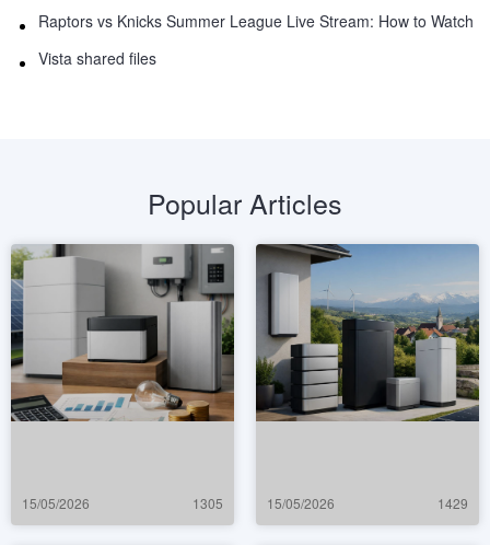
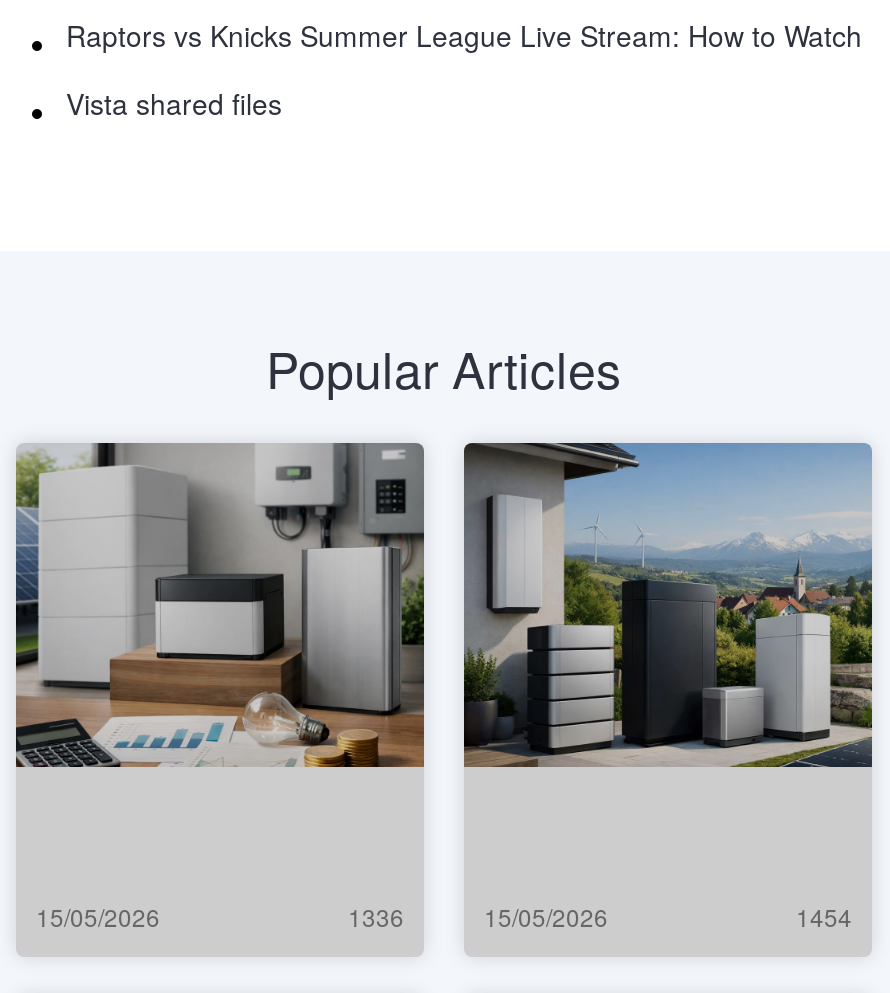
- 1305
+ 1336

- 1429
+ 1454
